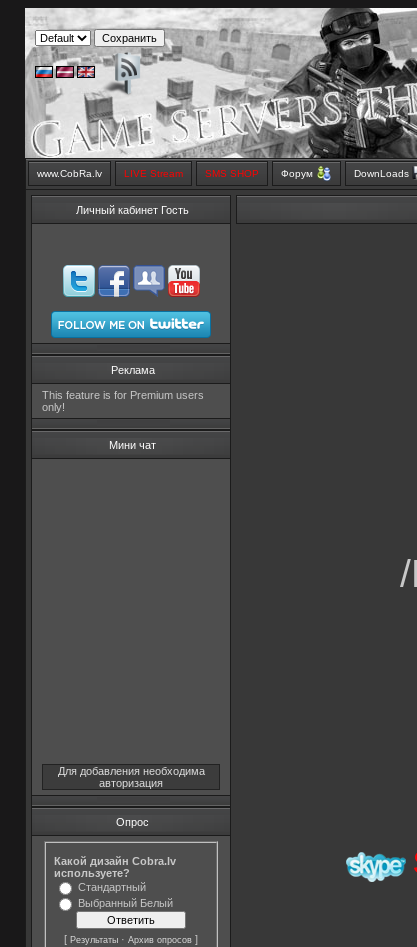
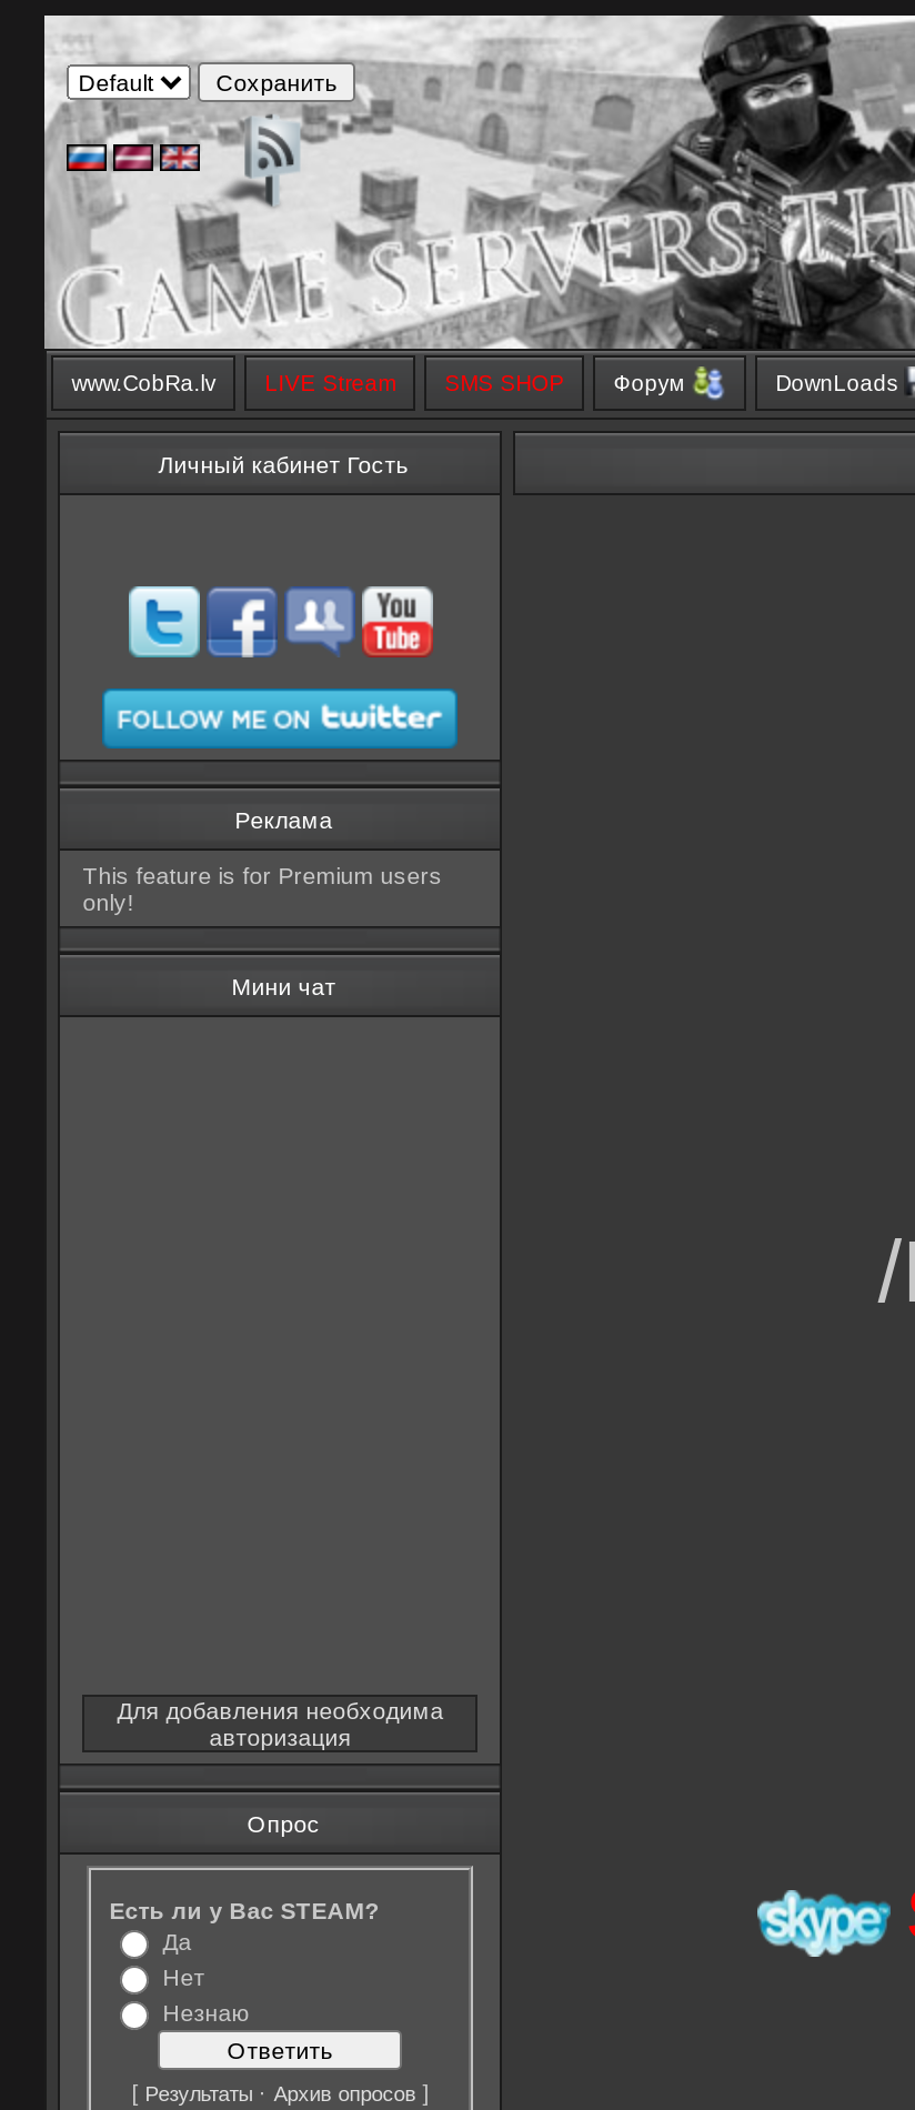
- Какой дизайн Cobra.lv
- используете?
- Стандартный
- Выбранный Белый
+ Есть ли у Вас STEAM?
+ Да
+ Нет
+ Незнаю
